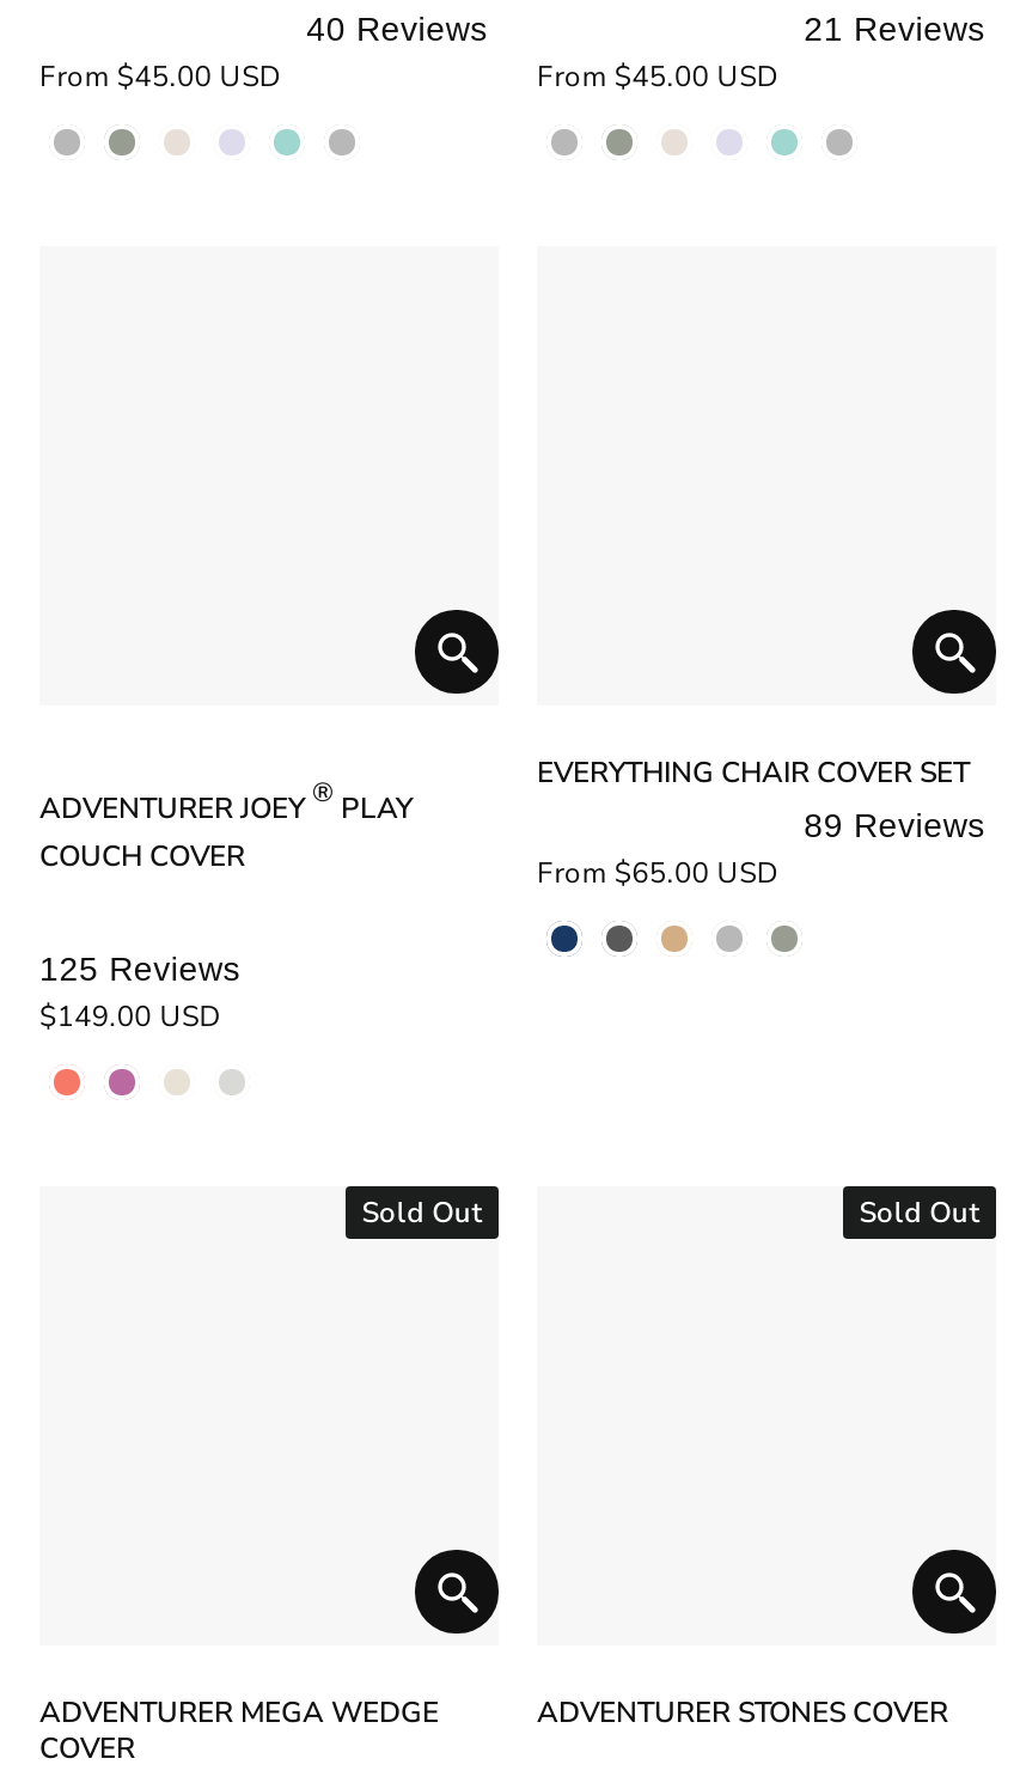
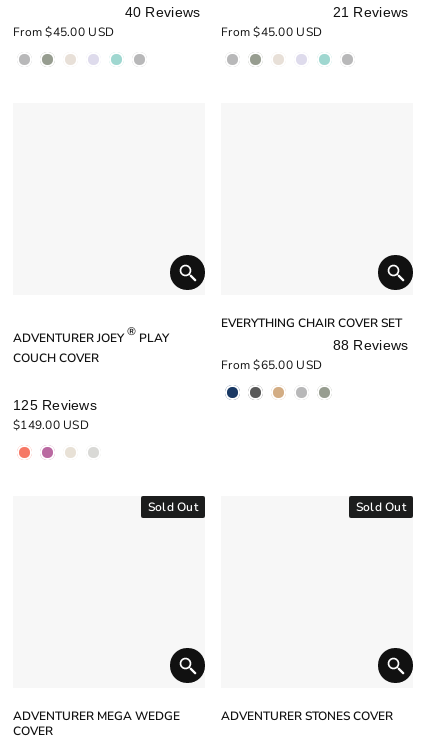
- 89 Reviews
+ 88 Reviews
